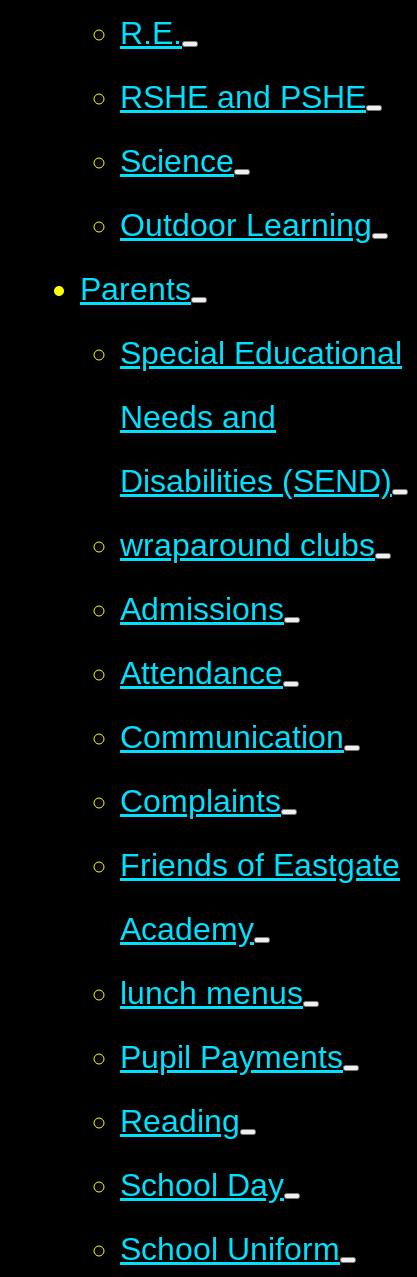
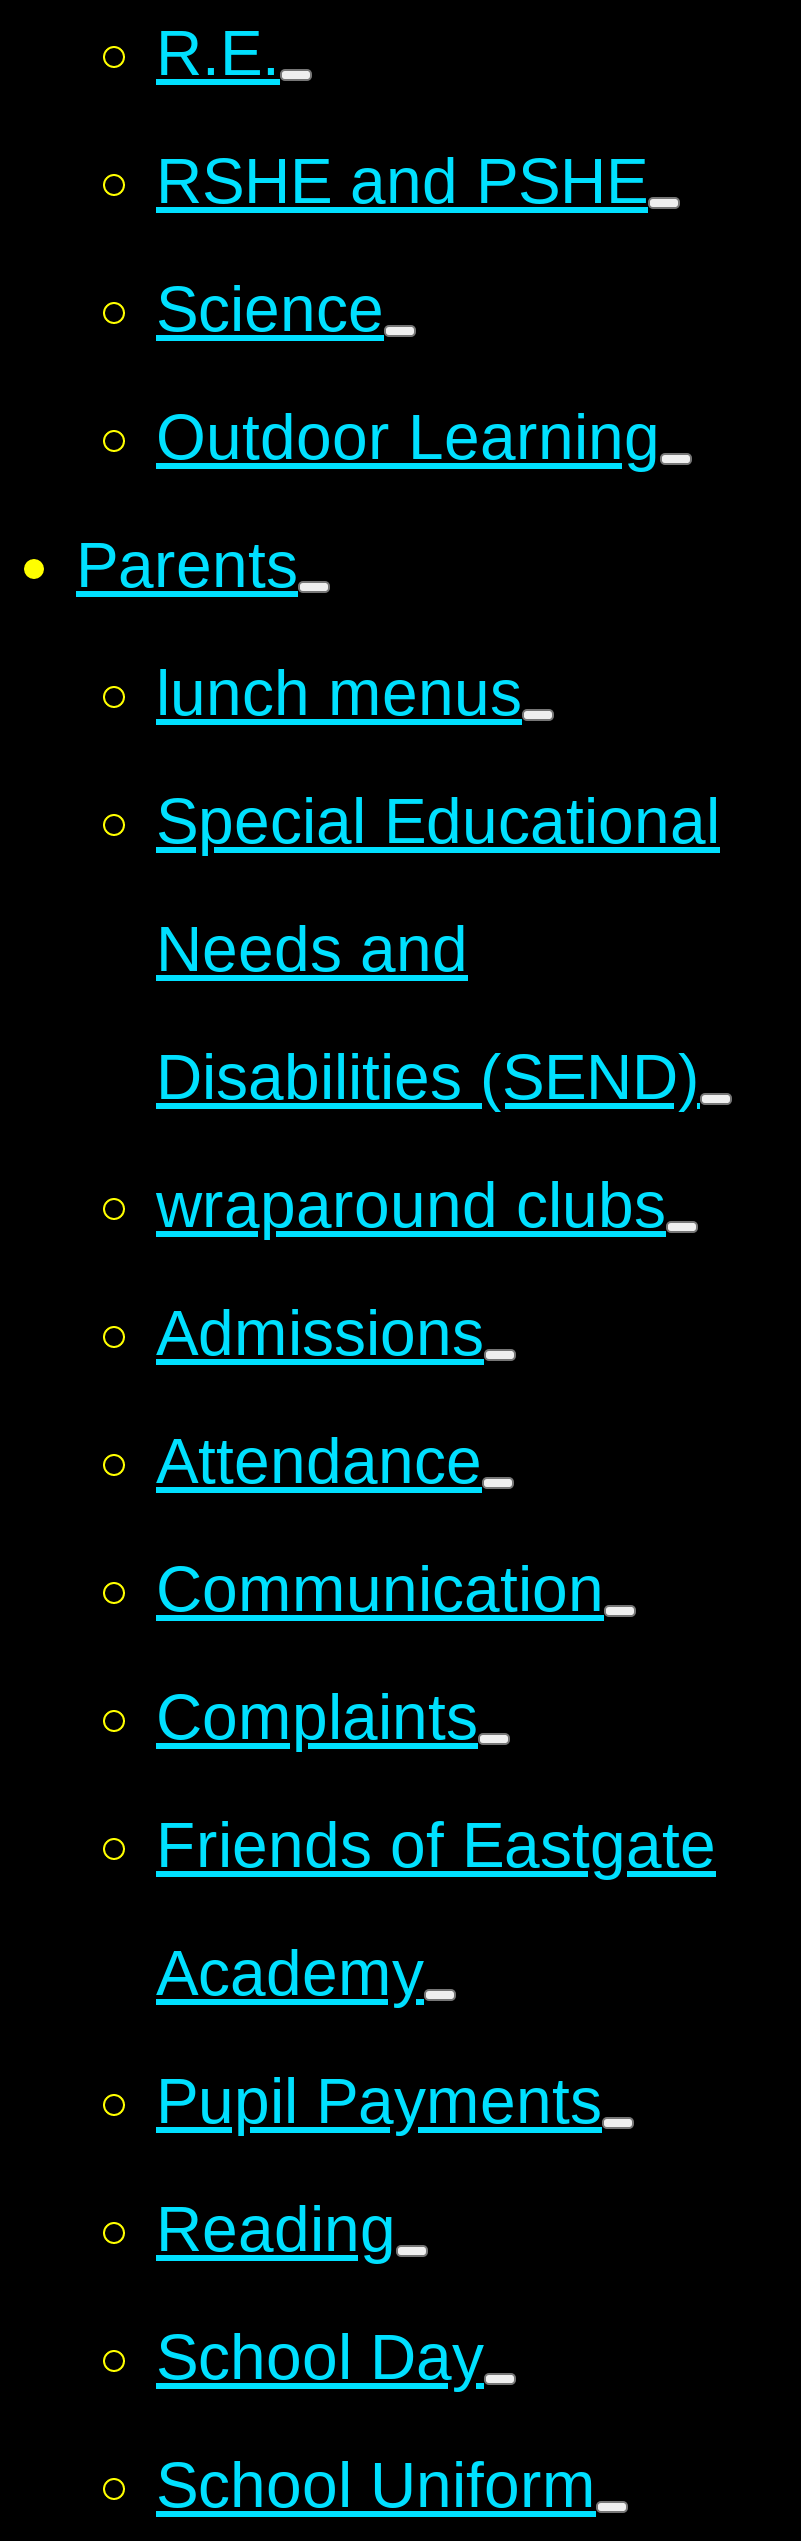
moved down: Special Educational | Needs and | Disabilities (SEND) | ... | Friends of Eastgate | Academy

moved up: lunch menus
